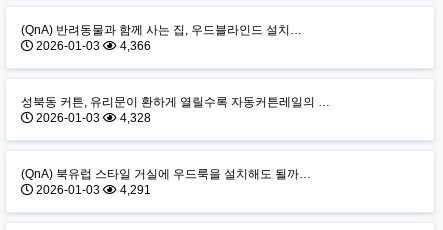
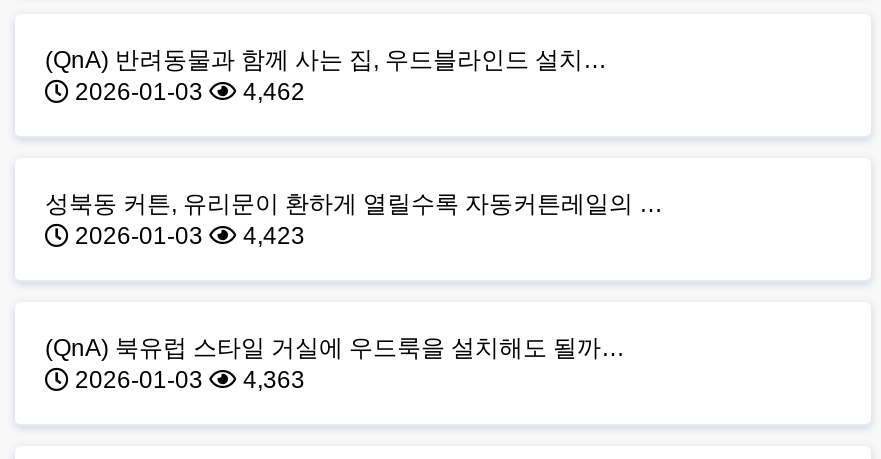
- 2026-01-03 4,366
+ 2026-01-03 4,462

- 2026-01-03 4,328
+ 2026-01-03 4,423

- 2026-01-03 4,291
+ 2026-01-03 4,363
